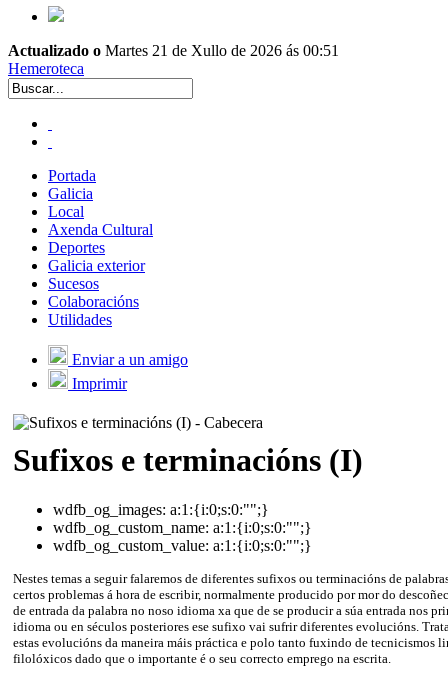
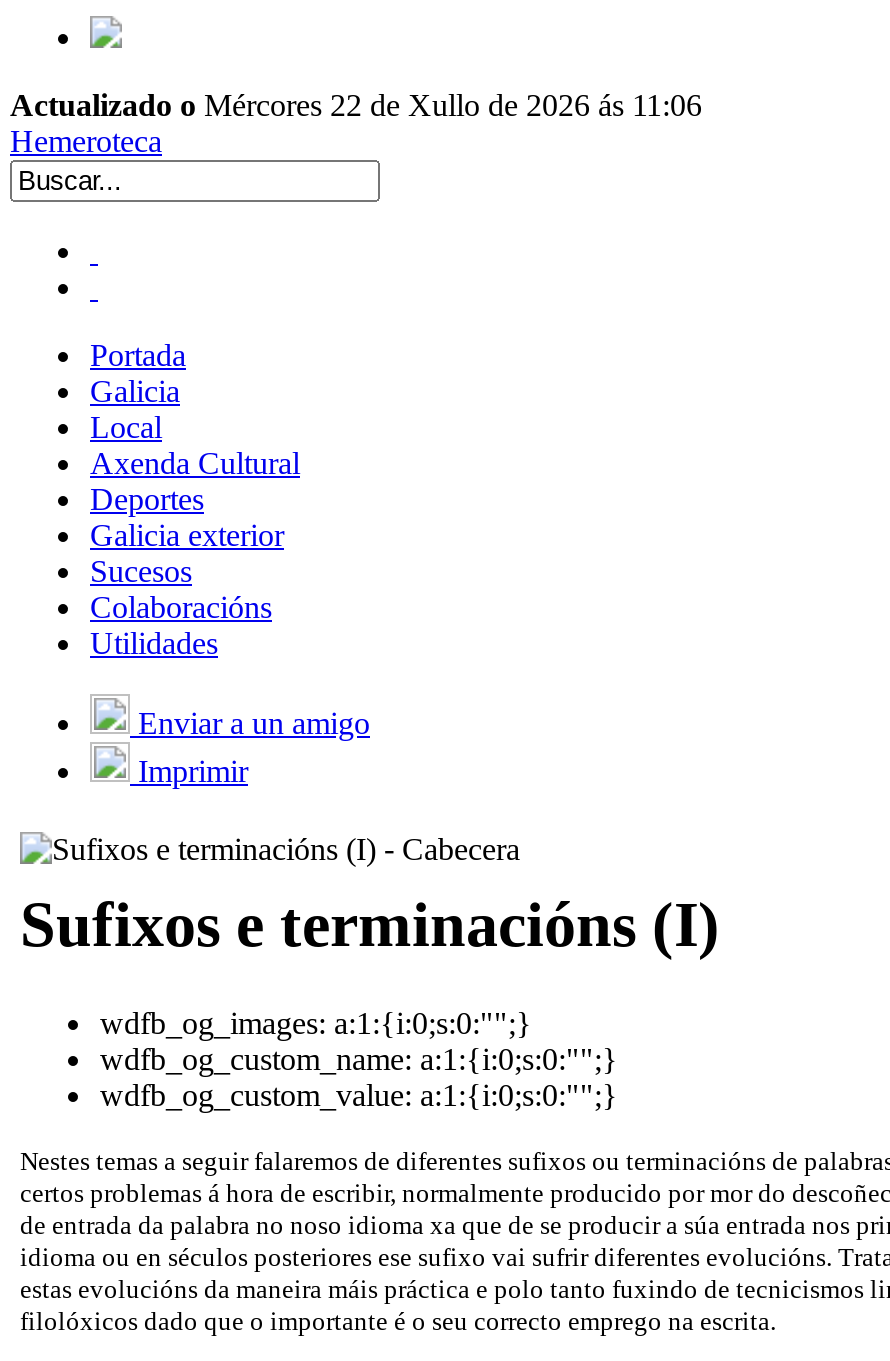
- Actualizado o Martes 21 de Xullo de 2026 ás 00:51
+ Actualizado o Mércores 22 de Xullo de 2026 ás 11:06
